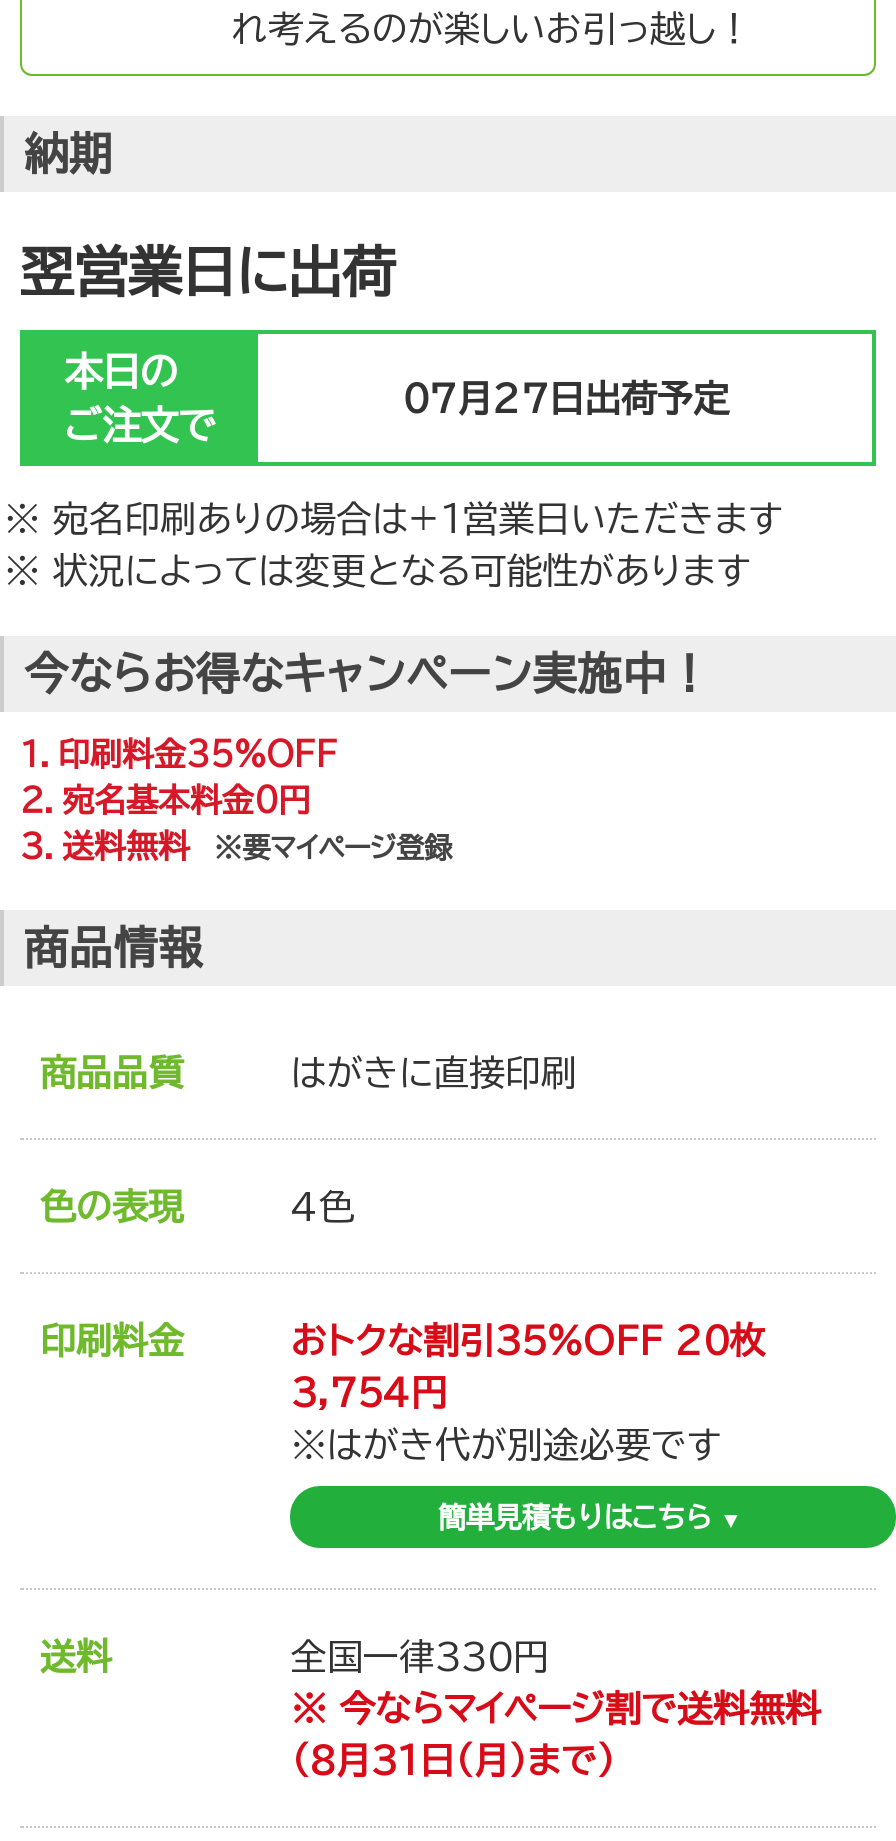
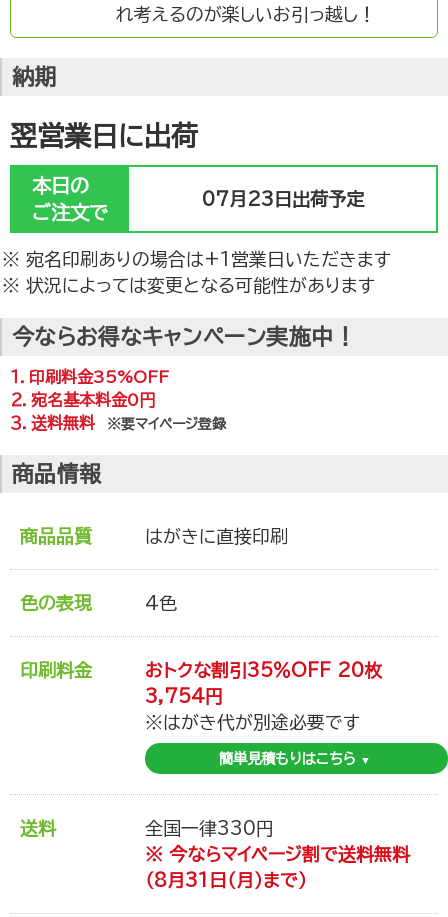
- 07月27日出荷予定
+ 07月23日出荷予定
